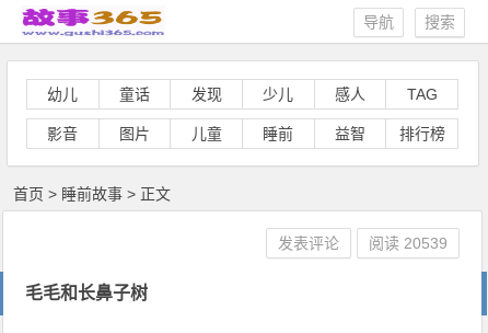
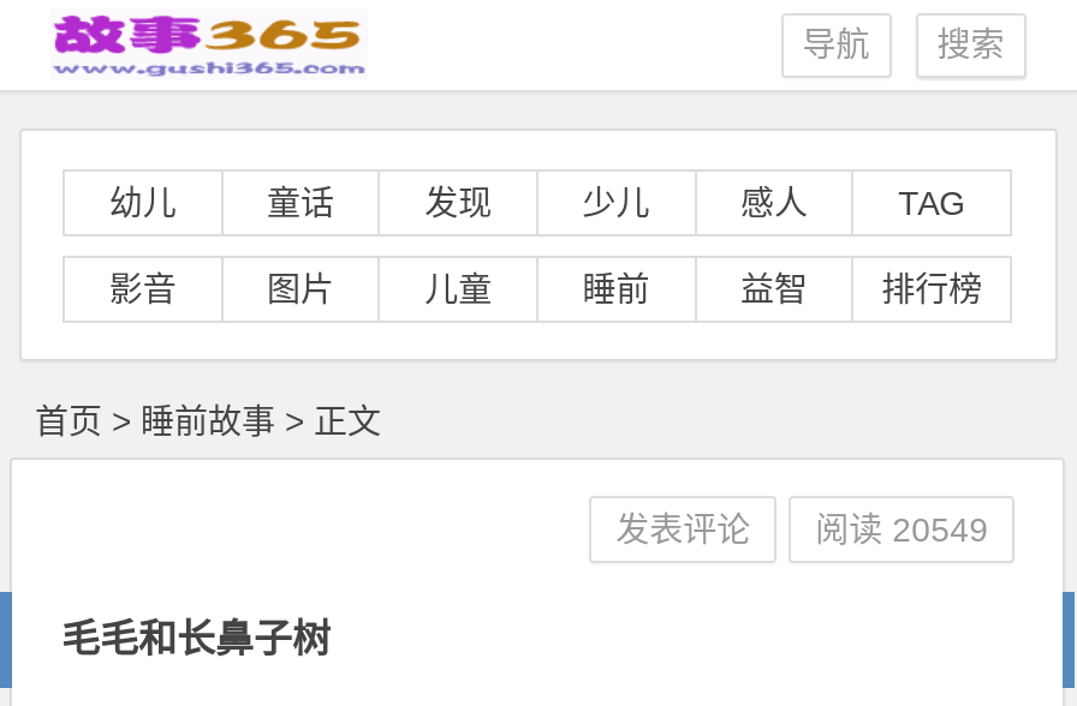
- 发表评论 阅读20539
+ 发表评论 阅读20549
